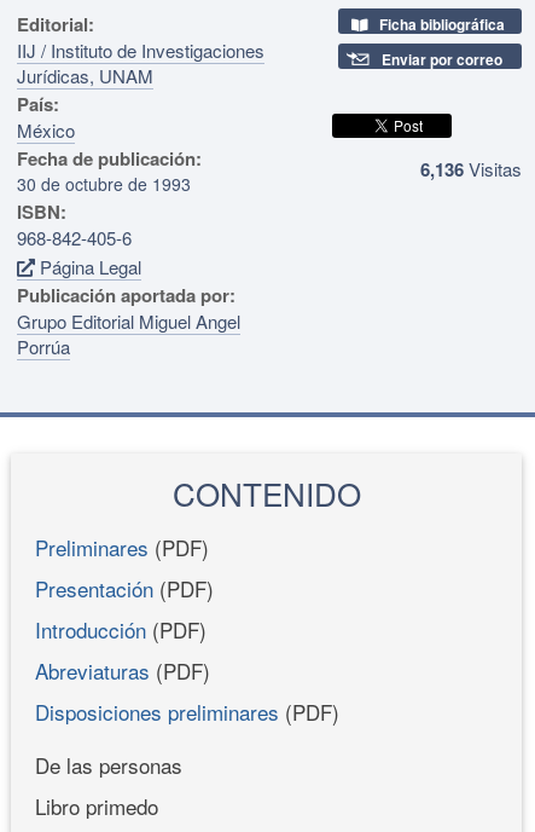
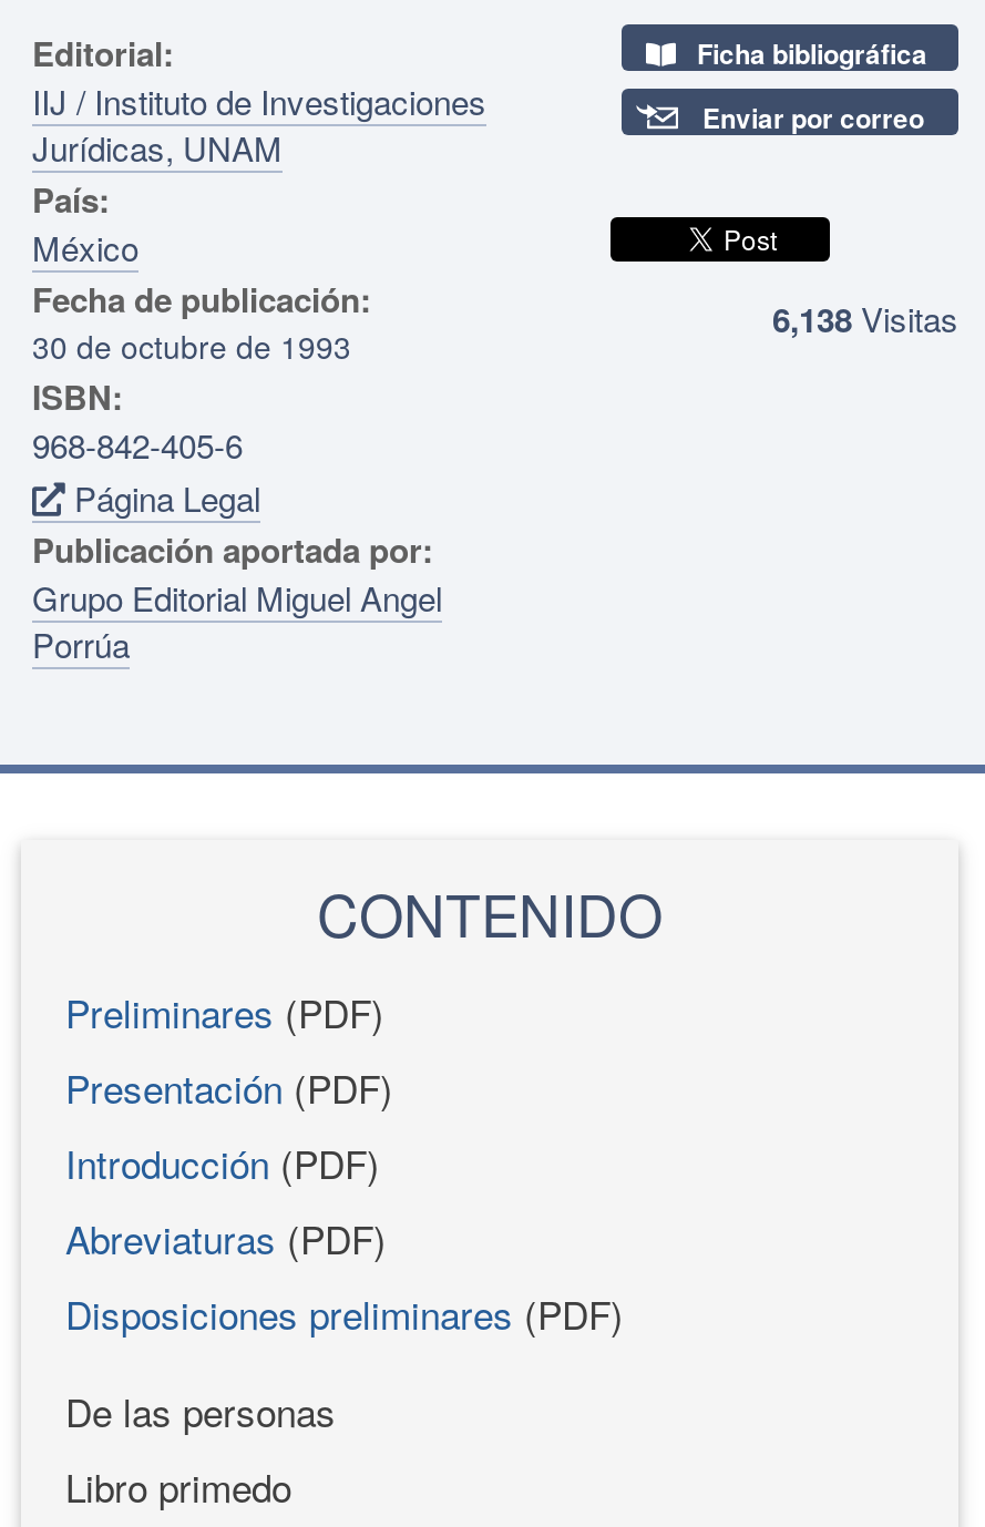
- 6,136 Visitas
+ 6,138 Visitas
